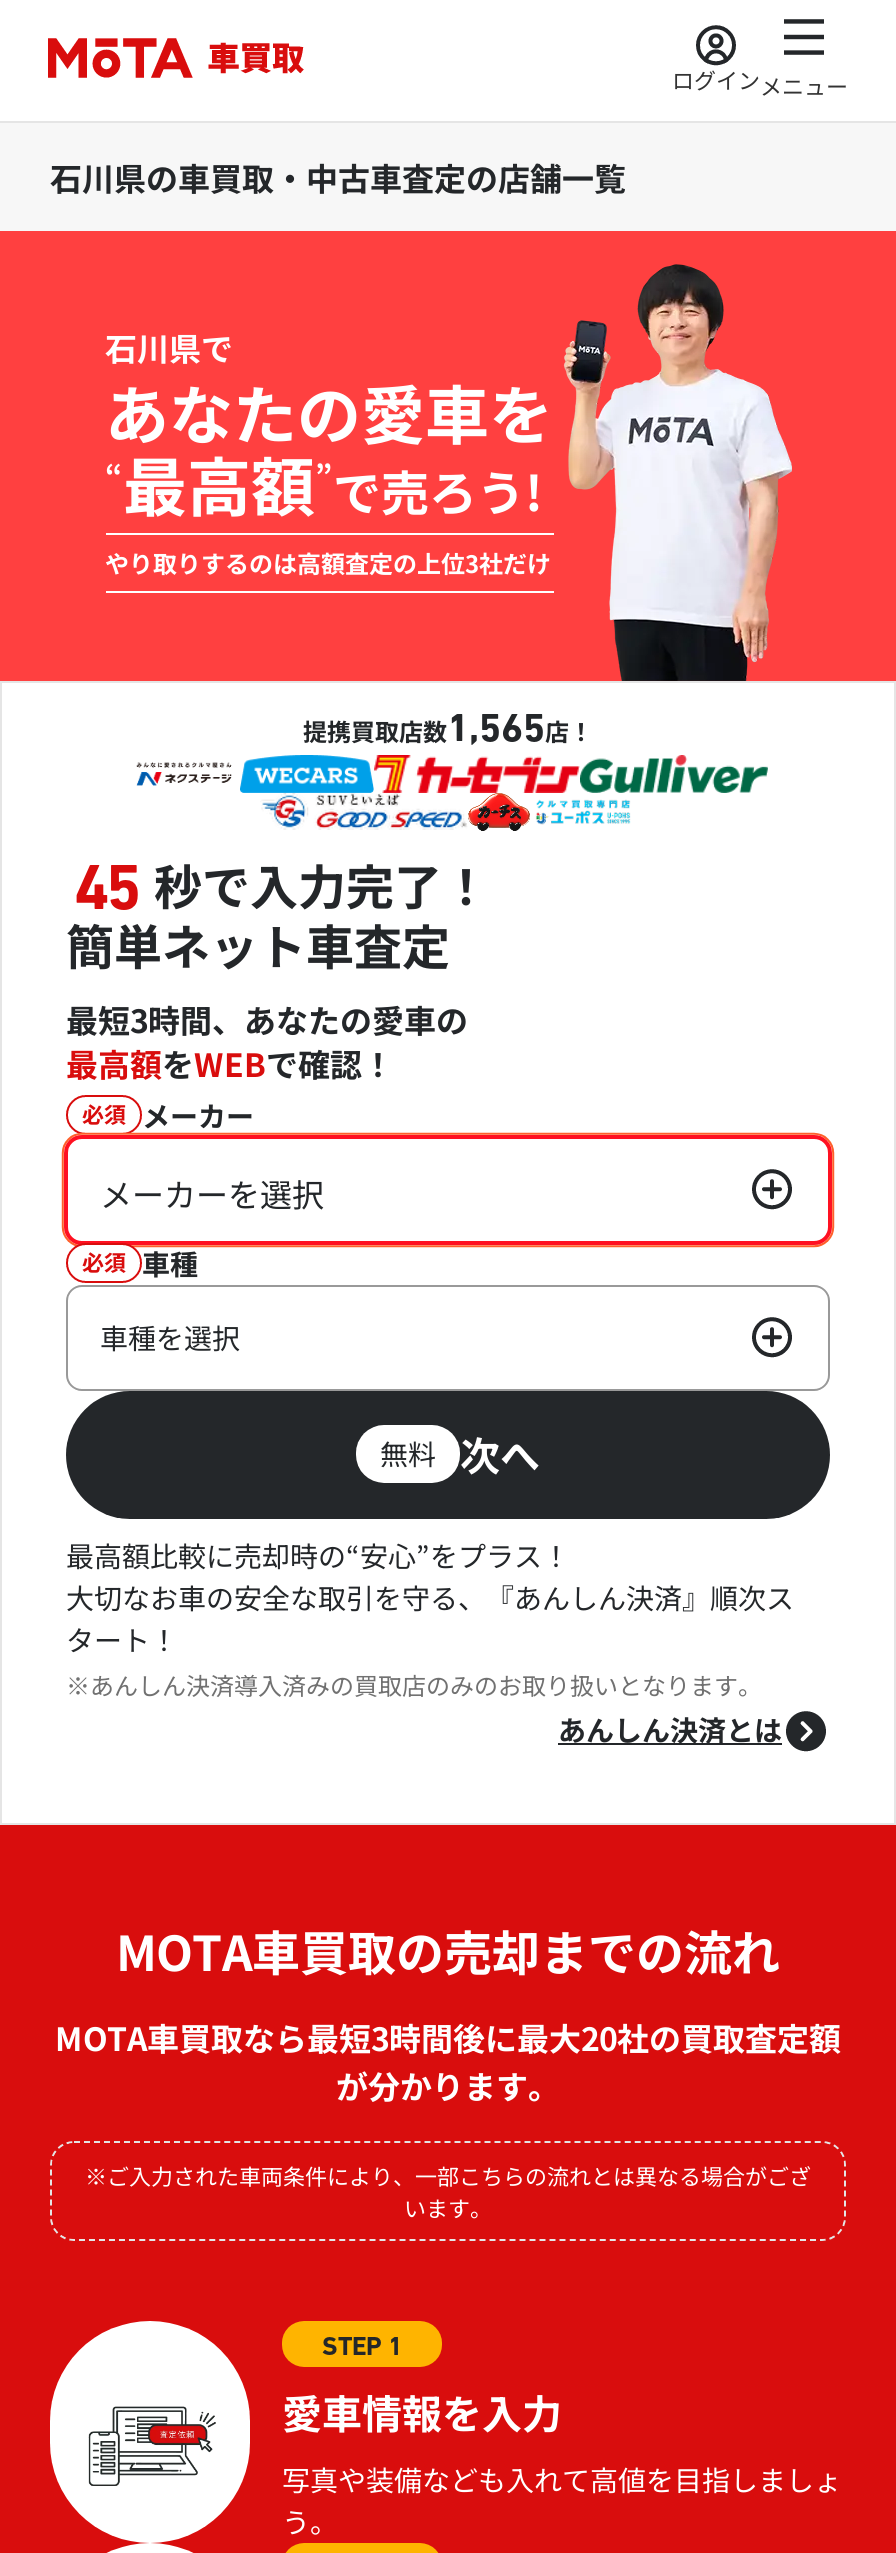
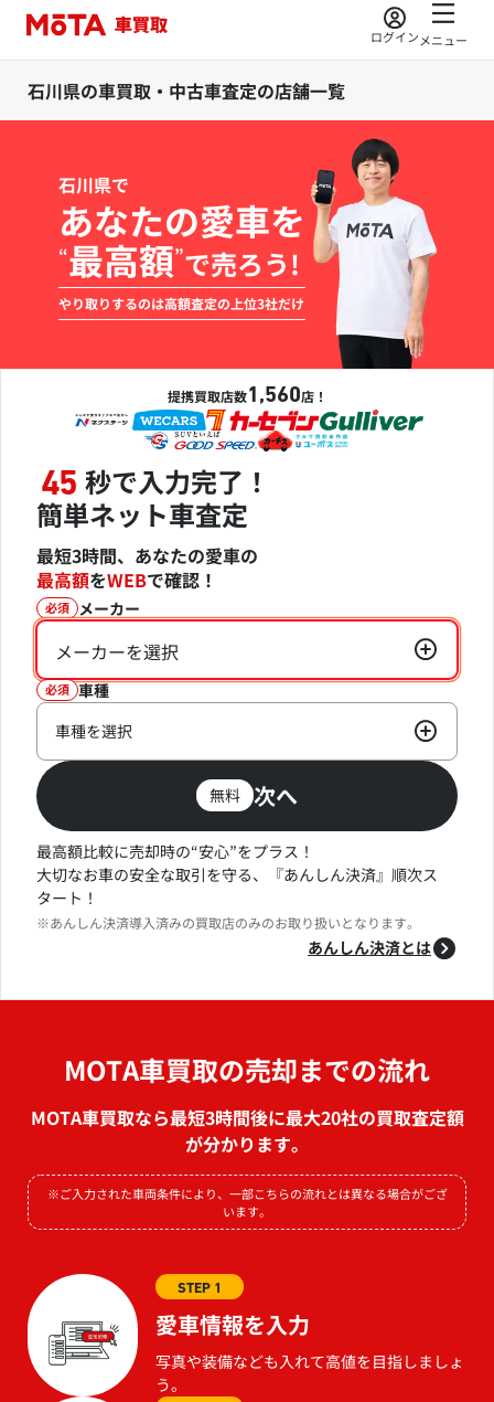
- 提携買取店数1,565店！
+ 提携買取店数1,560店！
